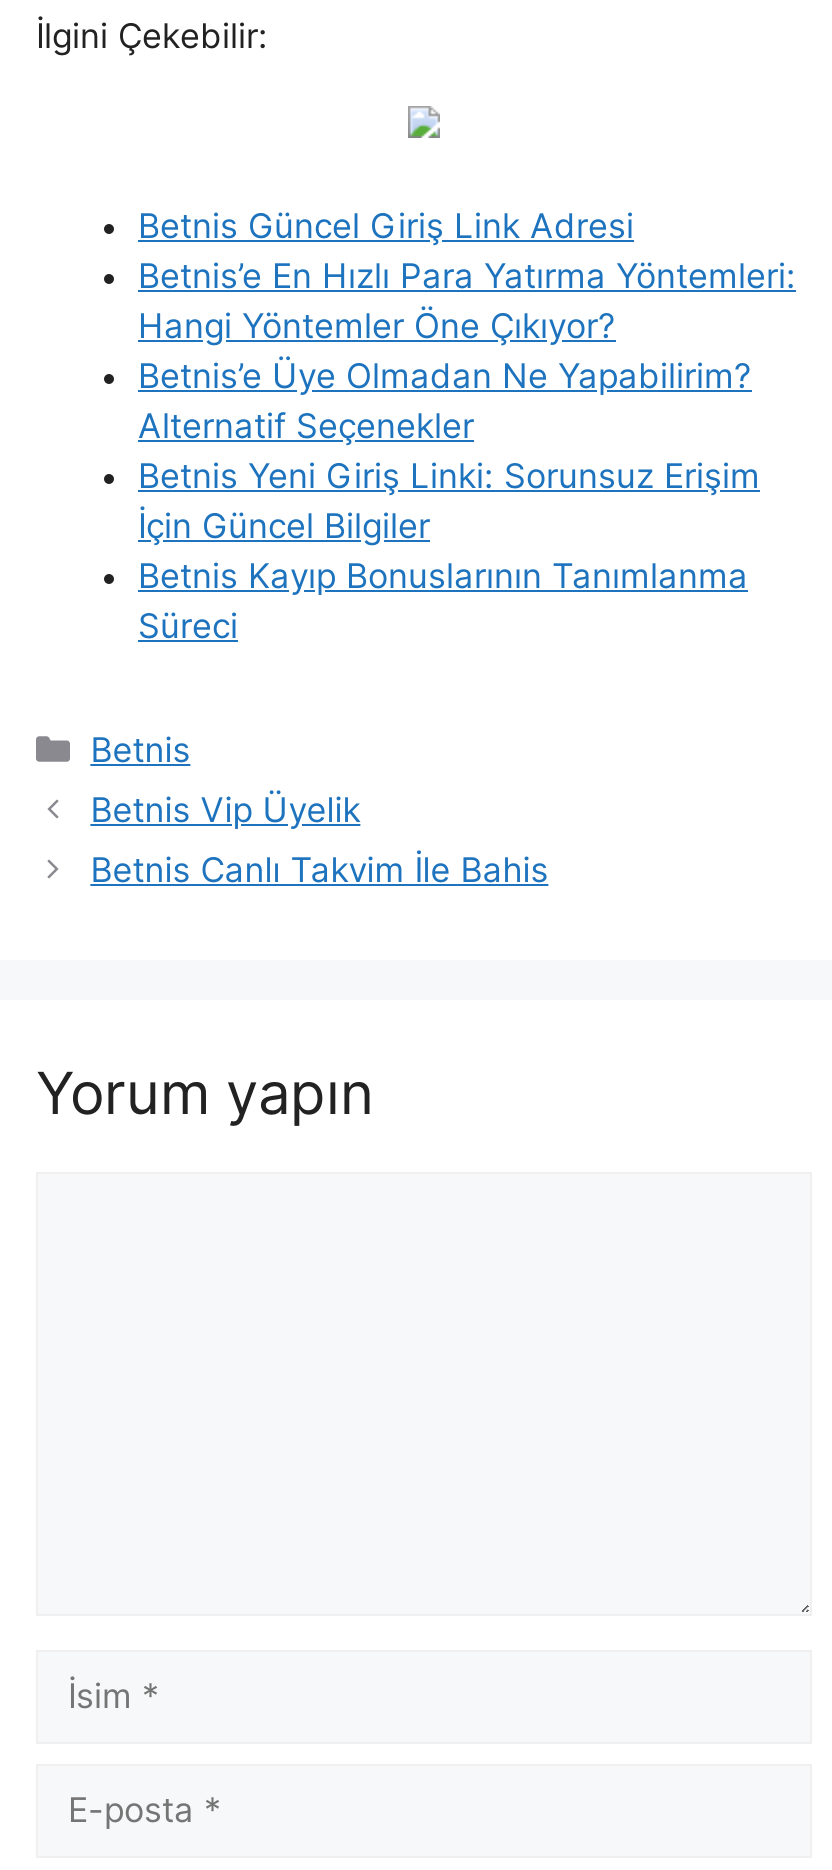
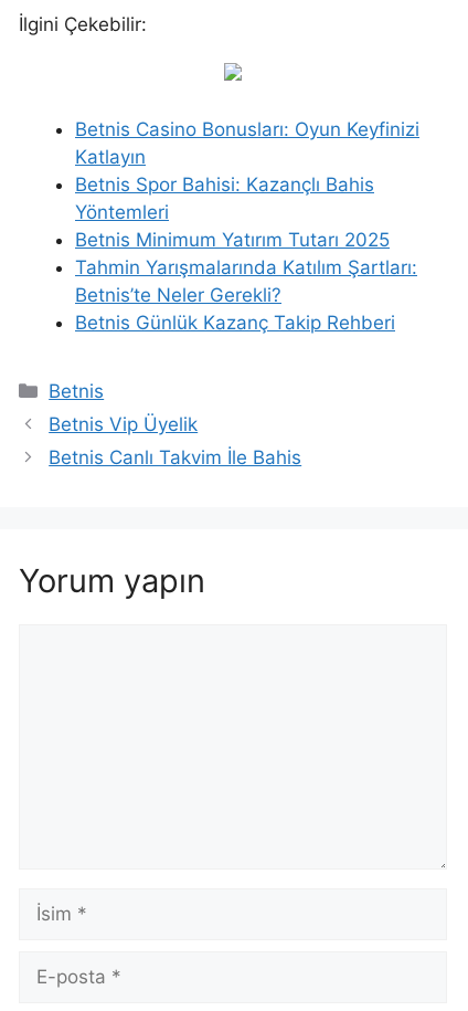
- Betnis Güncel Giriş Link Adresi
- Betnis’e En Hızlı Para Yatırma Yöntemleri:
- Hangi Yöntemler Öne Çıkıyor?
- Betnis’e Üye Olmadan Ne Yapabilirim?
- Alternatif Seçenekler
- Betnis Yeni Giriş Linki: Sorunsuz Erişim
- İçin Güncel Bilgiler
- Betnis Kayıp Bonuslarının Tanımlanma
- Süreci
+ Betnis Casino Bonusları: Oyun Keyfinizi
+ Katlayın
+ Betnis Spor Bahisi: Kazançlı Bahis
+ Yöntemleri
+ Betnis Minimum Yatırım Tutarı 2025
+ Tahmin Yarışmalarında Katılım Şartları:
+ Betnis’te Neler Gerekli?
+ Betnis Günlük Kazanç Takip Rehberi
